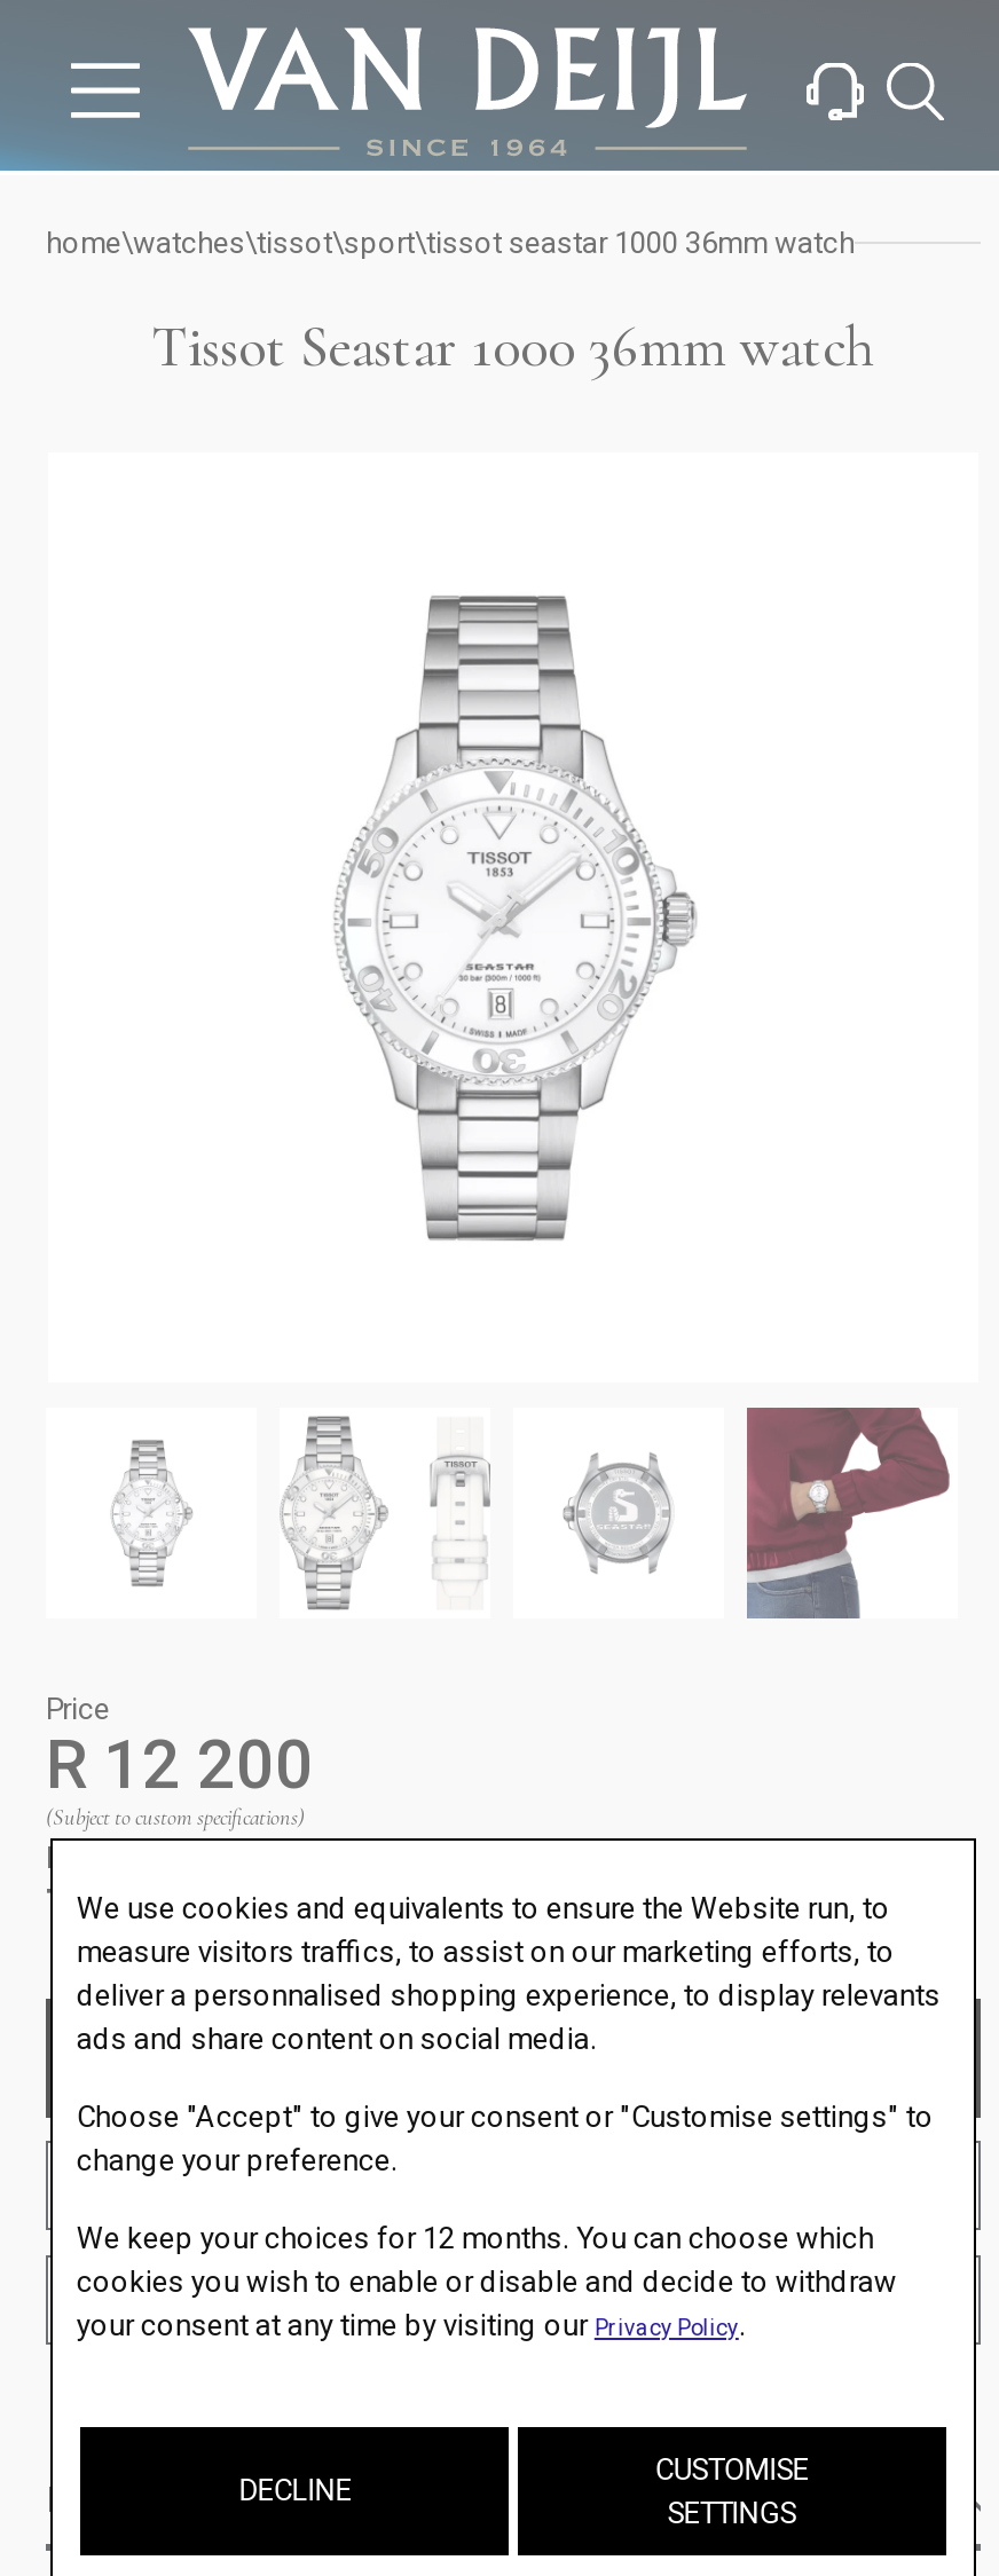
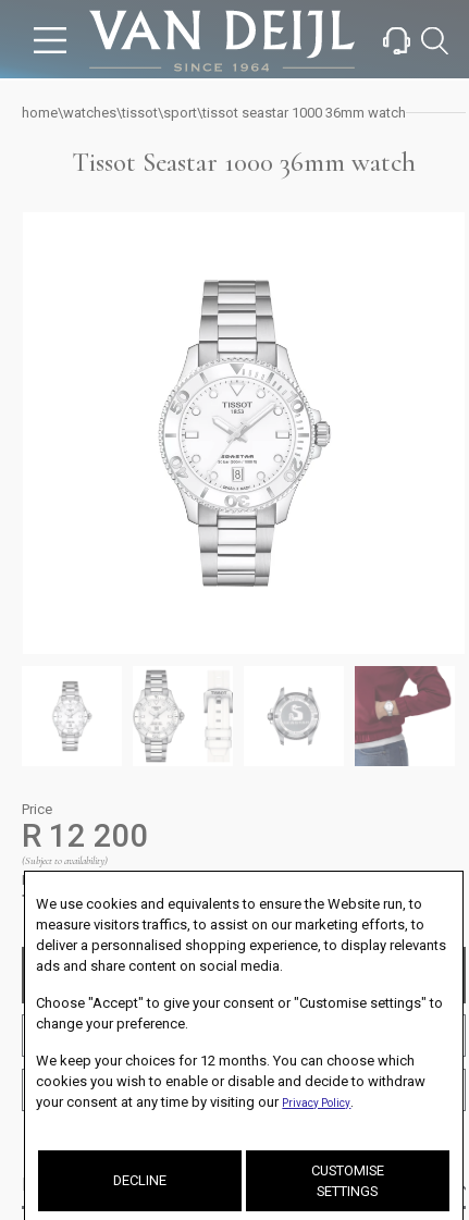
- (Subject to custom specifications)
+ (Subject to availability)
